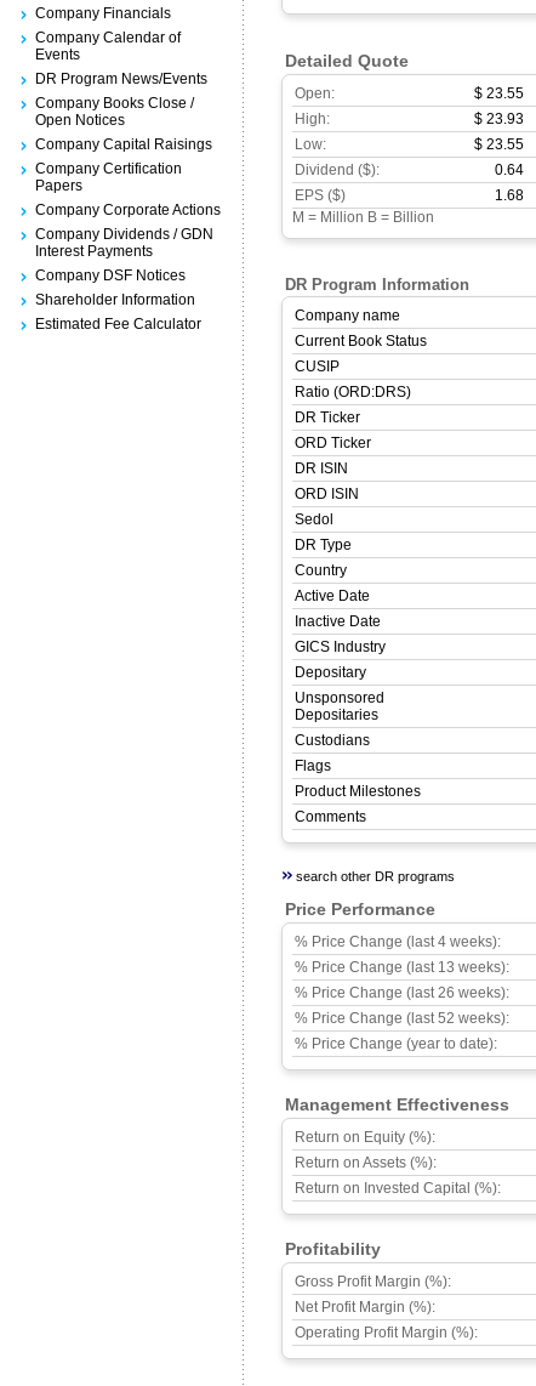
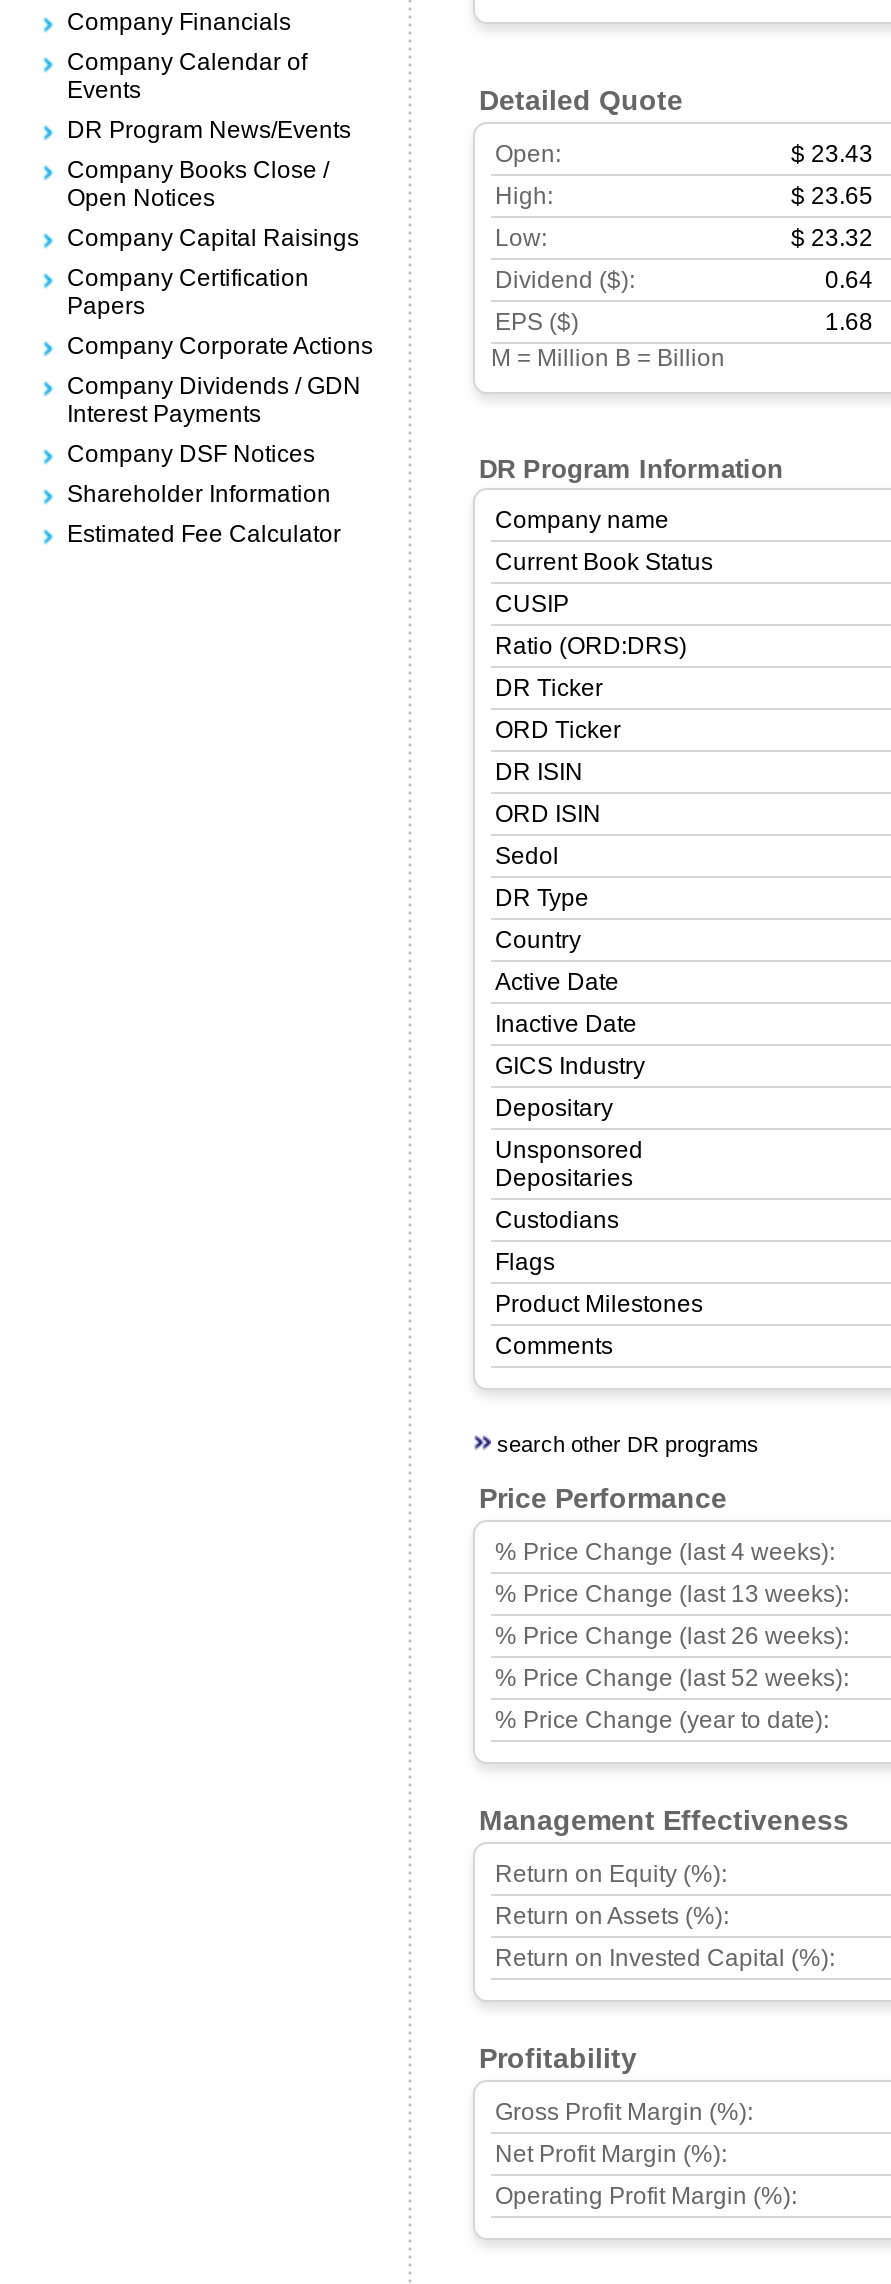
- $ 23.55
+ $ 23.43

- $ 23.93
+ $ 23.65

- $ 23.55
+ $ 23.32
